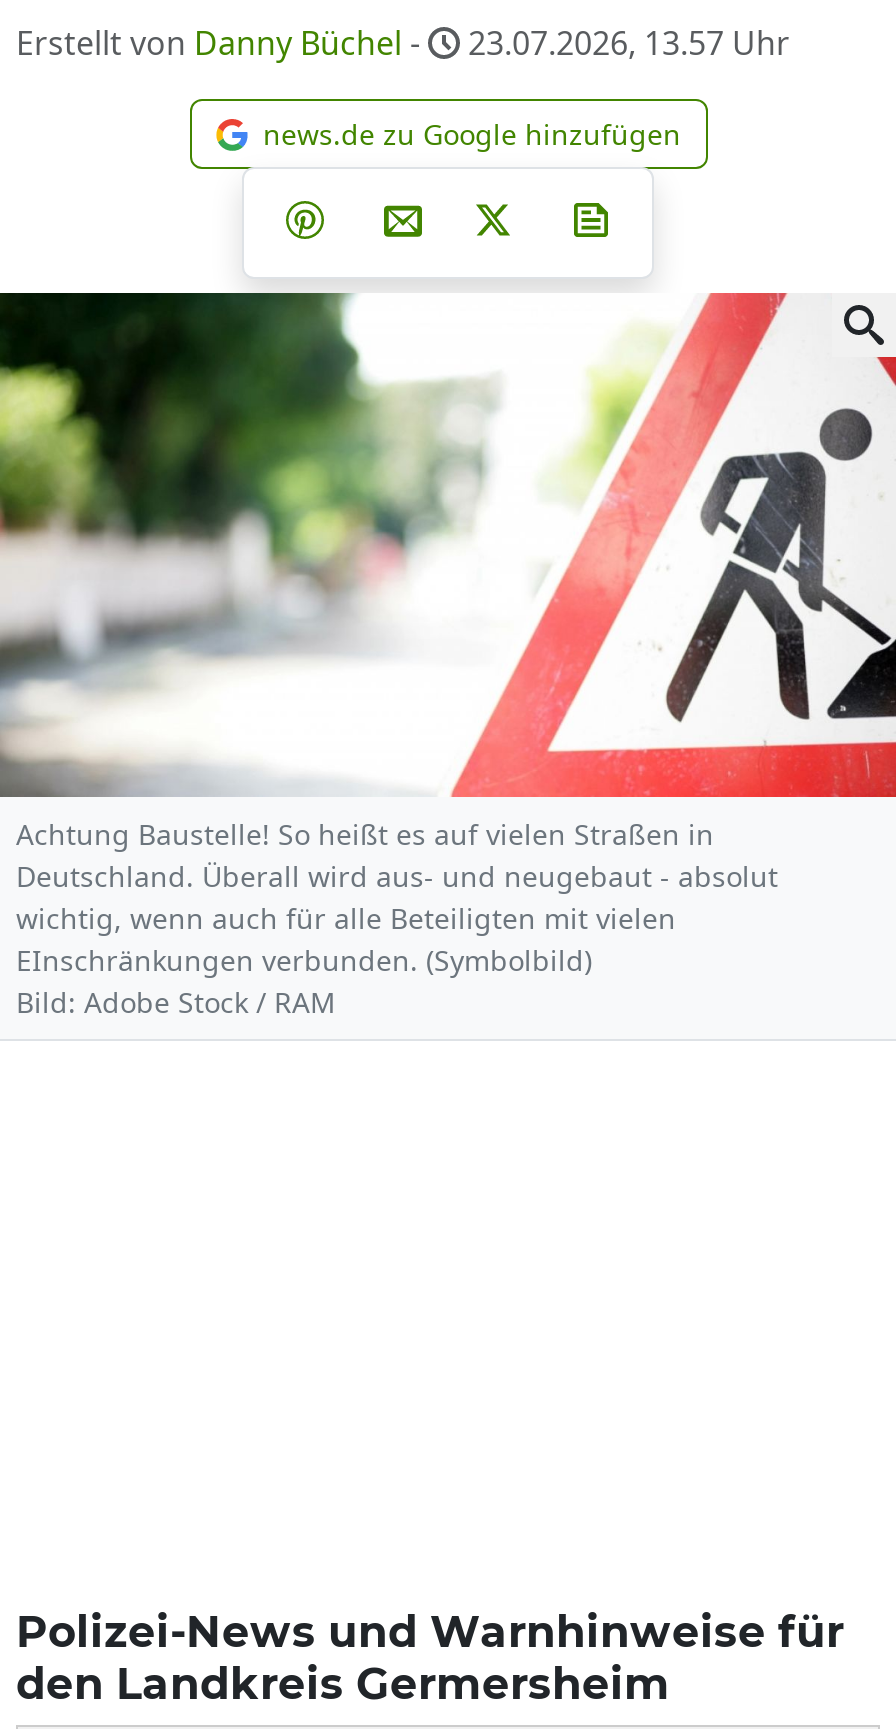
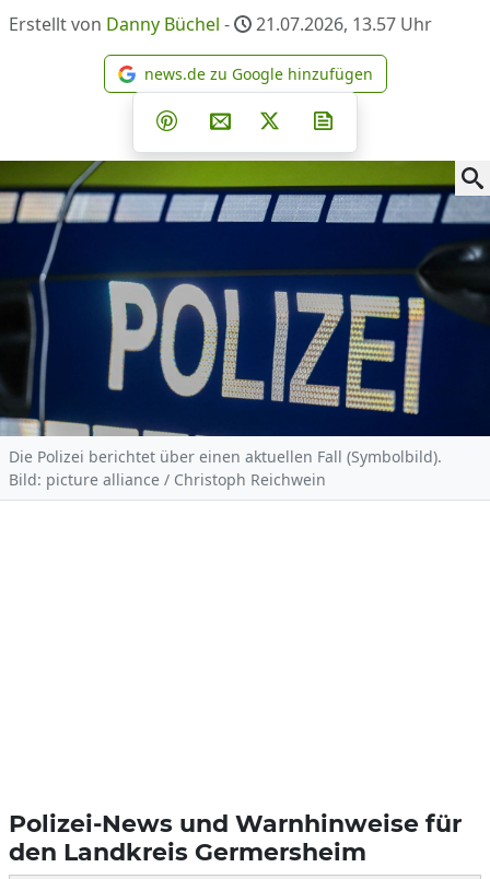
- Erstellt von Danny Büchel - 23.07.2026, 13.57 Uhr
+ Erstellt von Danny Büchel - 21.07.2026, 13.57 Uhr

- [image]
- Achtung Baustelle! So heißt es auf vielen Straßen in
- Deutschland. Überall wird aus- und neugebaut - absolut
- wichtig, wenn auch für alle Beteiligten mit vielen
- EInschränkungen verbunden. (Symbolbild)
- Bild: Adobe Stock / RAM
+ [image]
+ Die Polizei berichtet über einen aktuellen Fall (Symbolbild).
+ Bild: picture alliance / Christoph Reichwein
